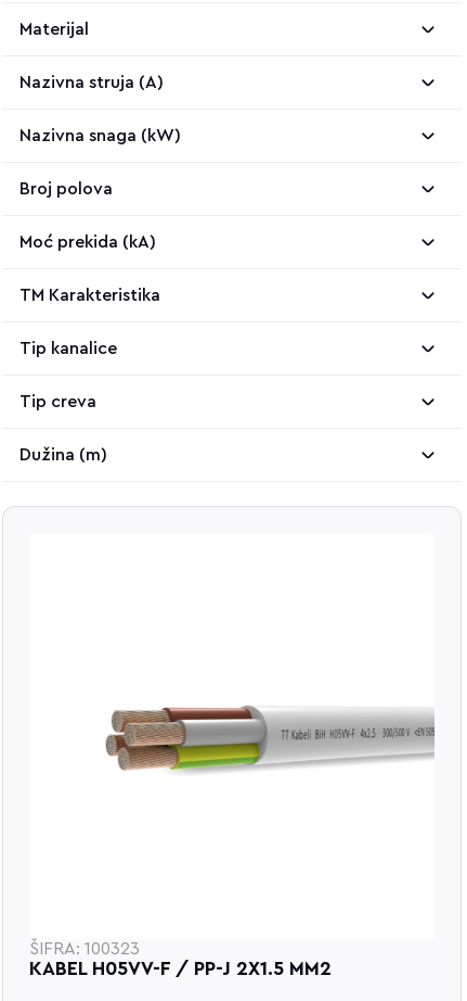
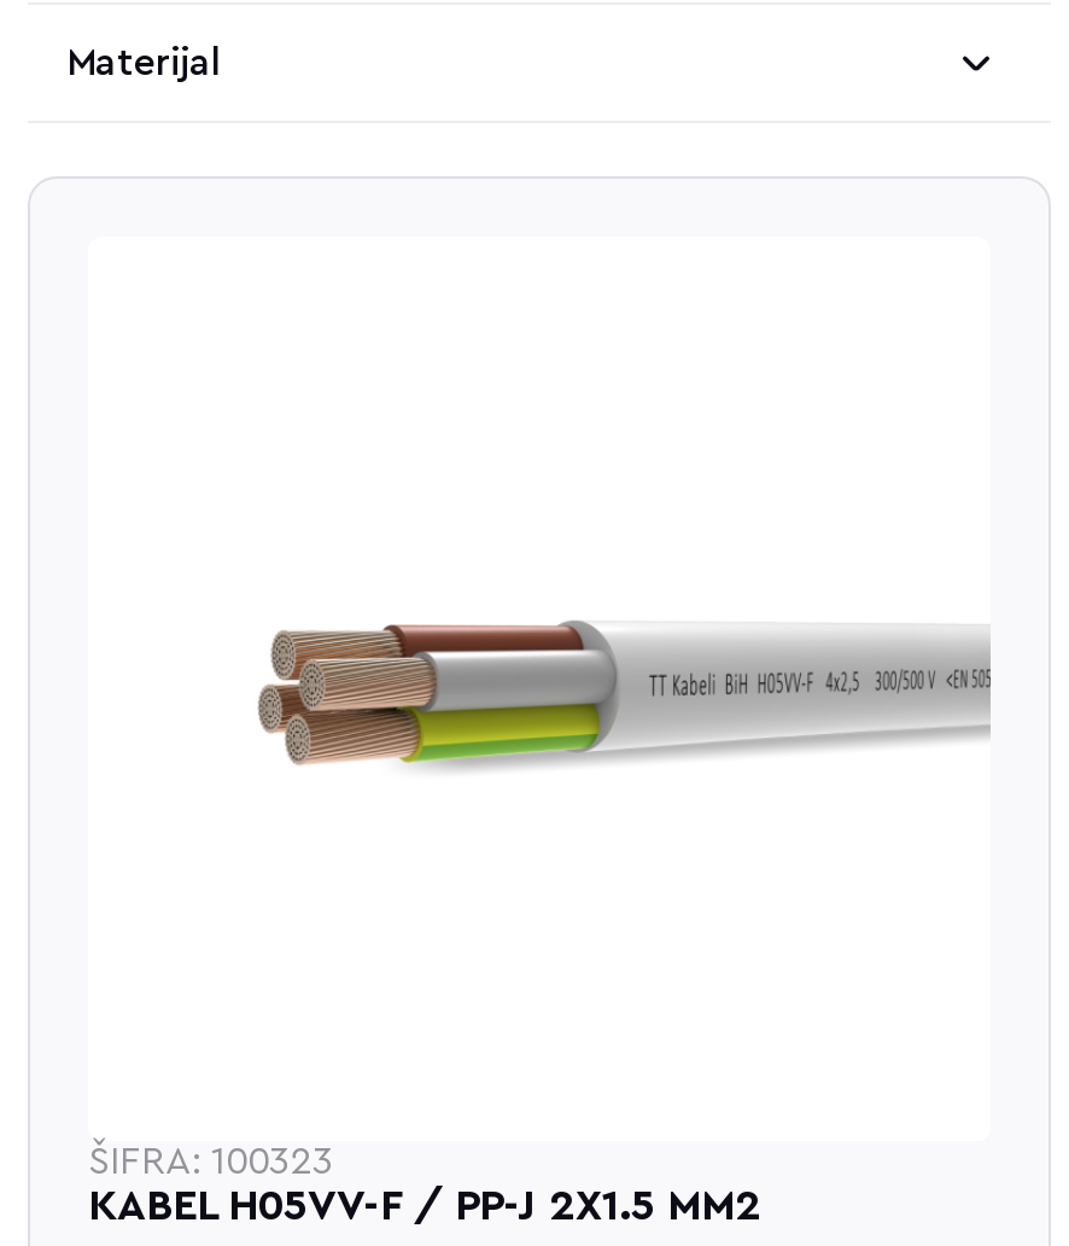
- Nazivna struja (A)
- Nazivna snaga (kW)
- Broj polova
- Moć prekida (kA)
- TM Karakteristika
- Tip kanalice
- Tip creva
- Dužina (m)
